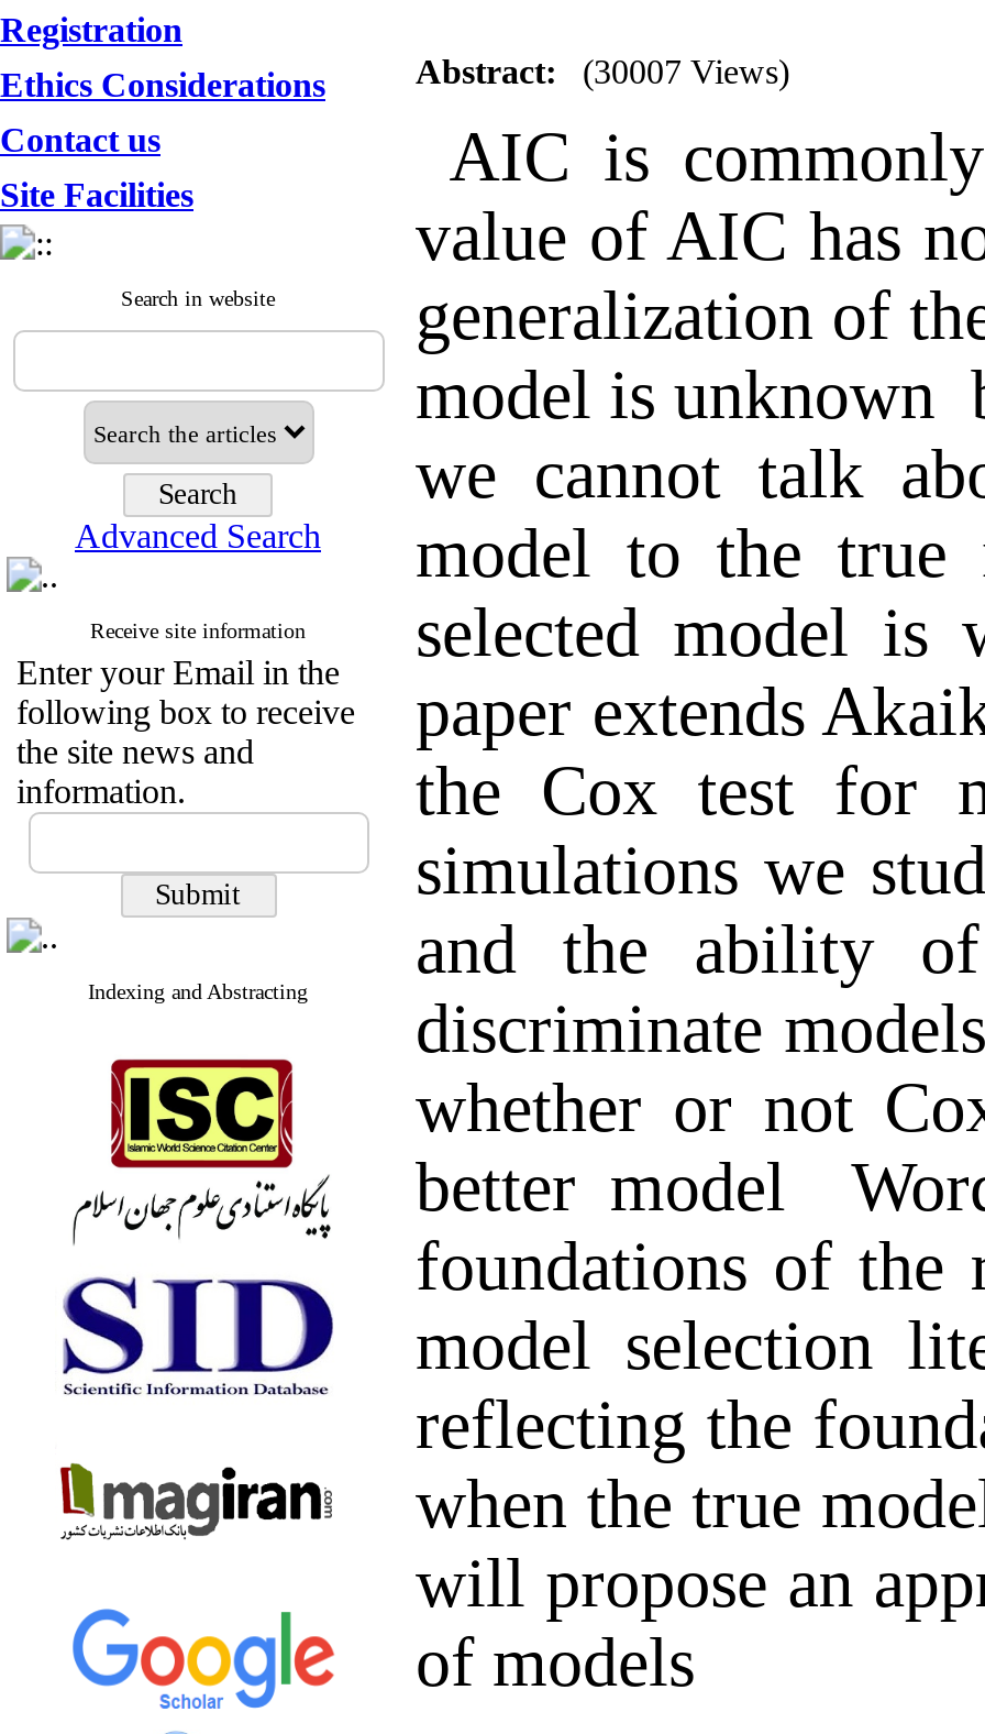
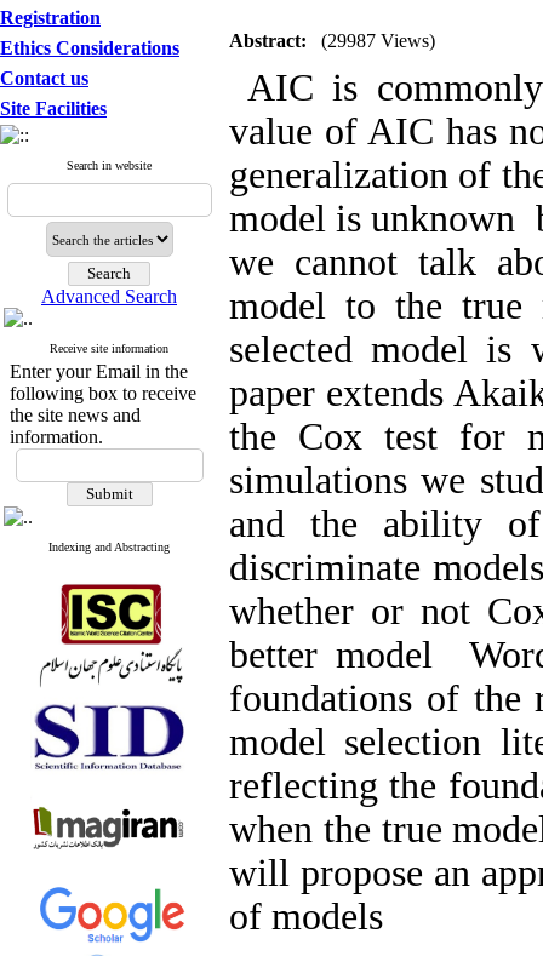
- Abstract: (30007 Views)
+ Abstract: (29987 Views)
